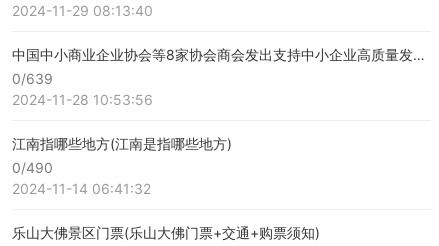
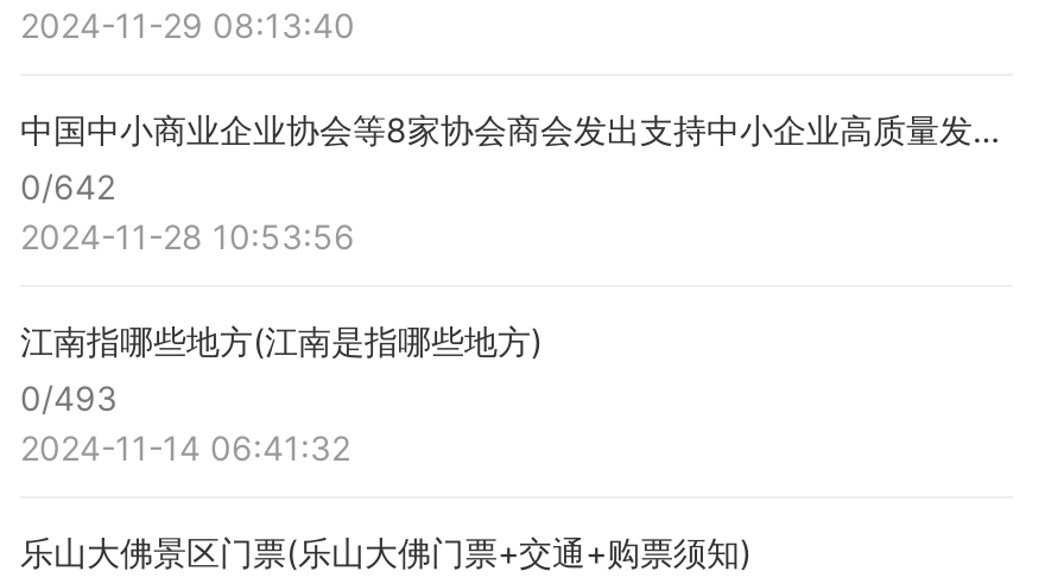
- 0/639
+ 0/642

- 0/490
+ 0/493
